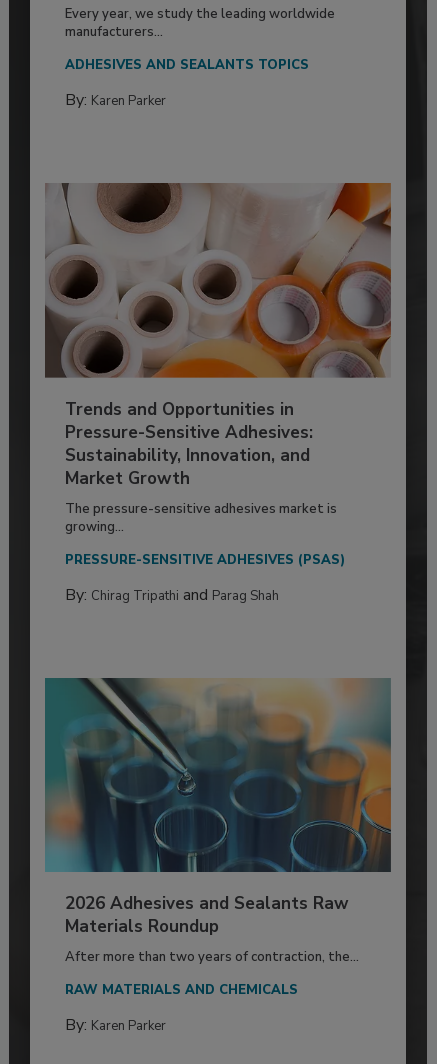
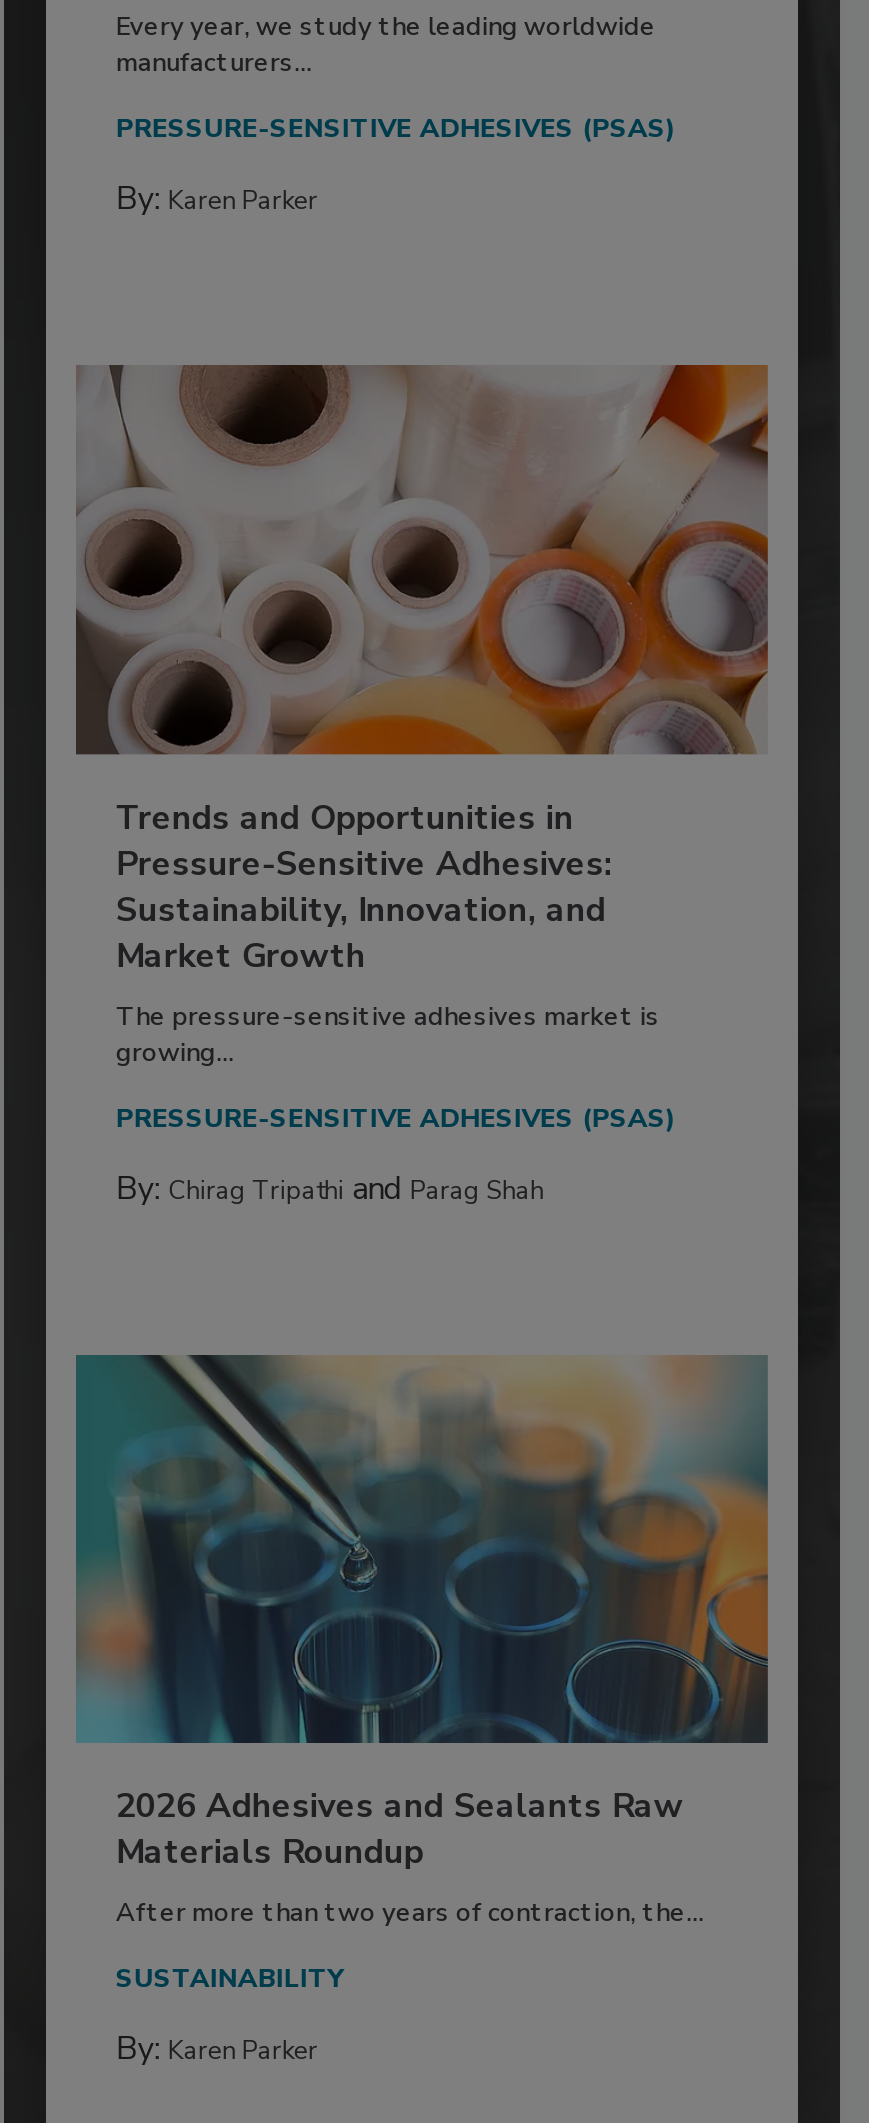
- ADHESIVES AND SEALANTS TOPICS
+ PRESSURE-SENSITIVE ADHESIVES (PSAS)

- RAW MATERIALS AND CHEMICALS
+ SUSTAINABILITY
